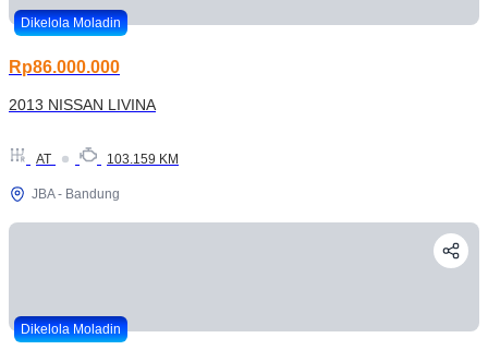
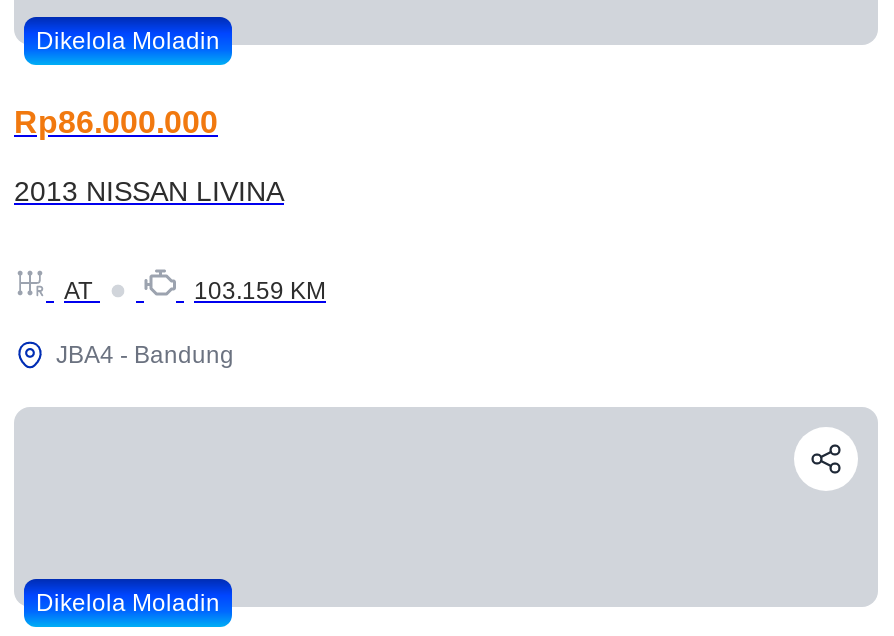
- JBA - Bandung
+ JBA4 - Bandung
